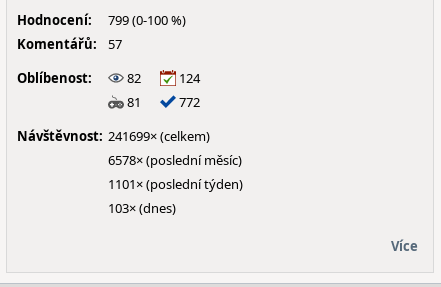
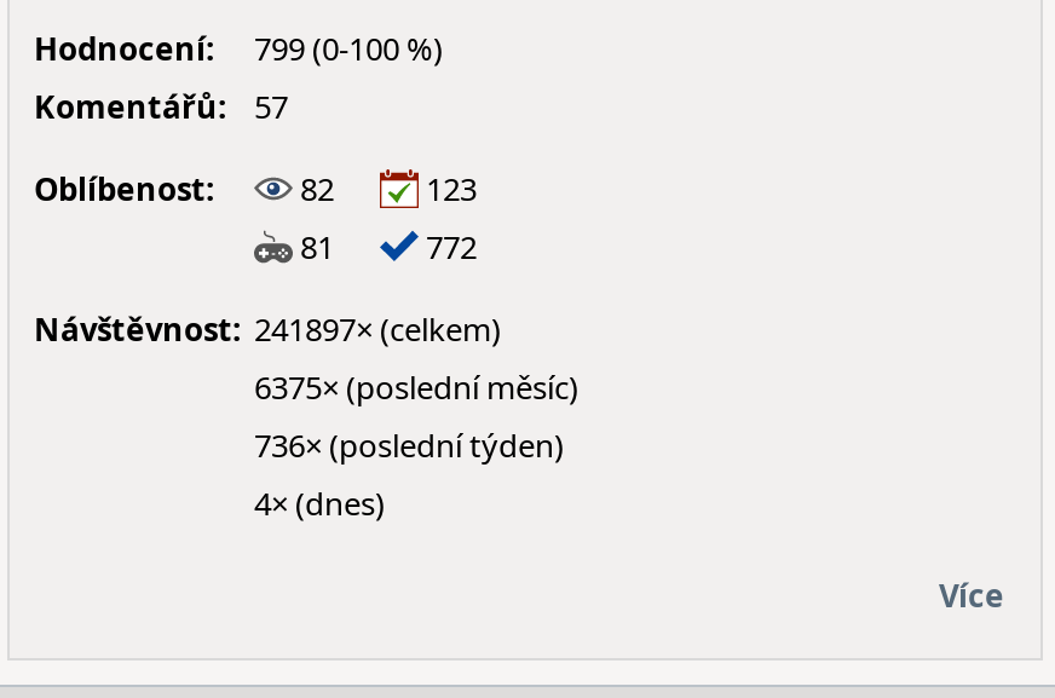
- Oblíbenost: 82 124
+ Oblíbenost: 82 123

- Návštěvnost: 241699× (celkem)
+ Návštěvnost: 241897× (celkem)

- 6578× (poslední měsíc)
+ 6375× (poslední měsíc)

- 1101× (poslední týden)
+ 736× (poslední týden)

- 103× (dnes)
+ 4× (dnes)
